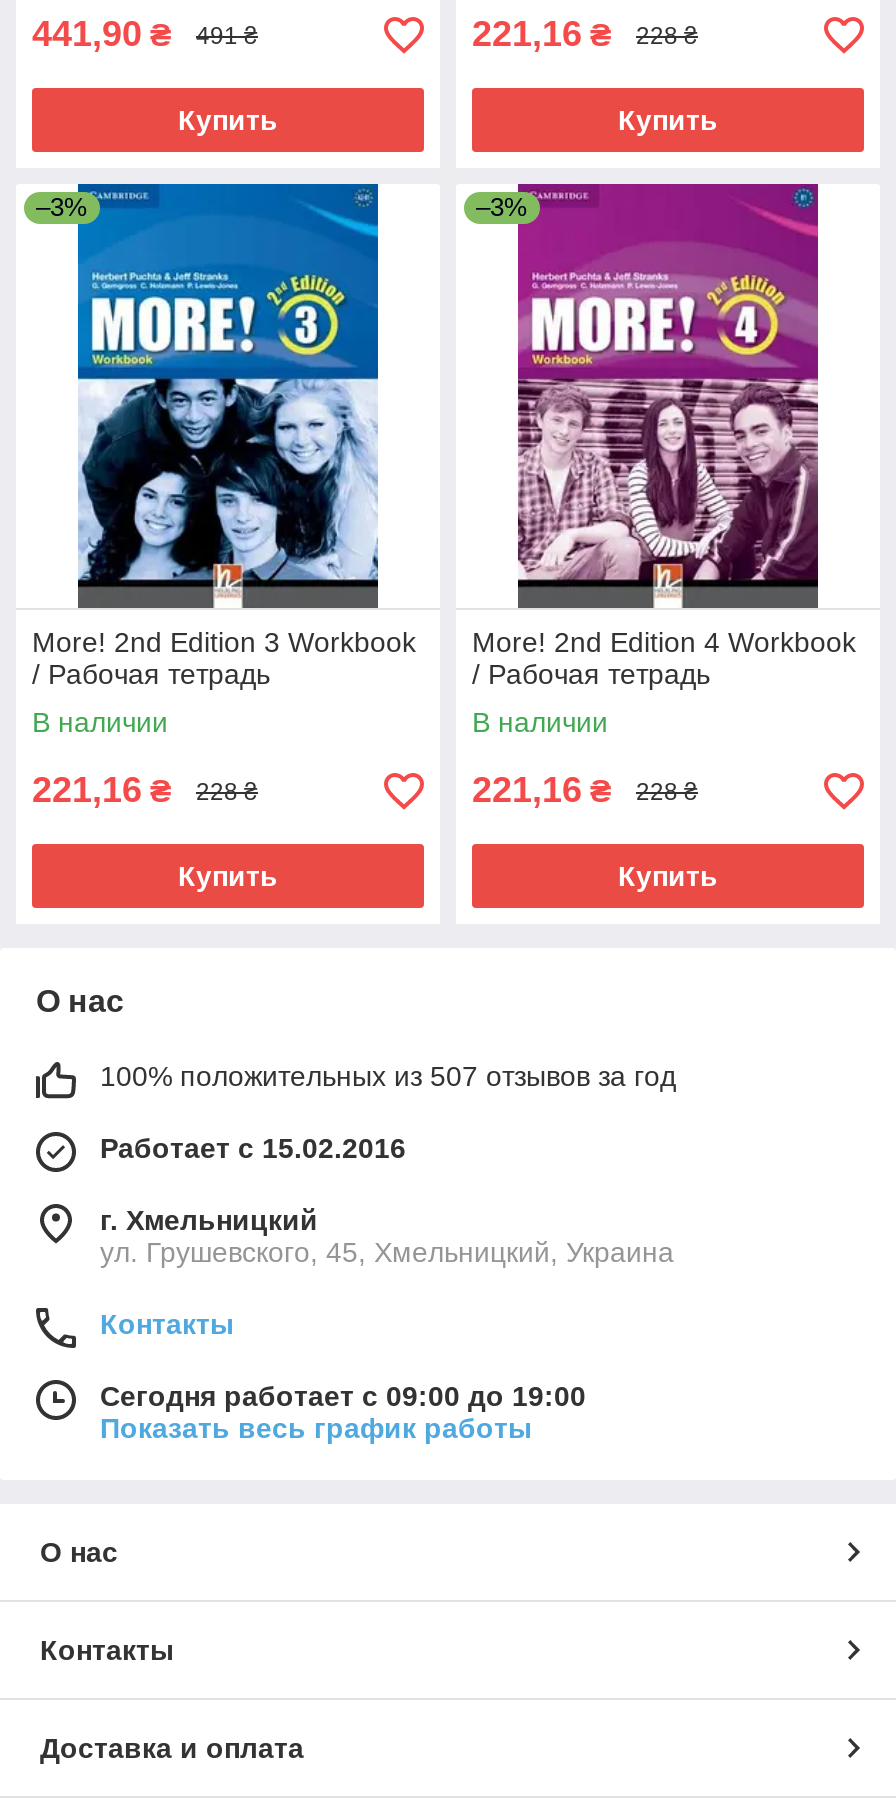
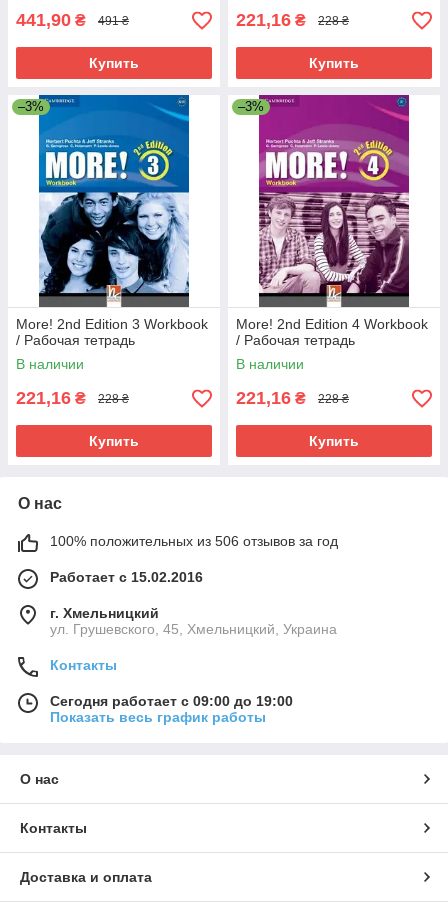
- 100% положительных из 507 отзывов за год
+ 100% положительных из 506 отзывов за год
